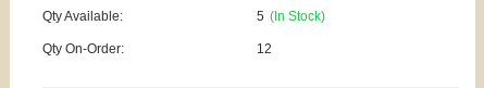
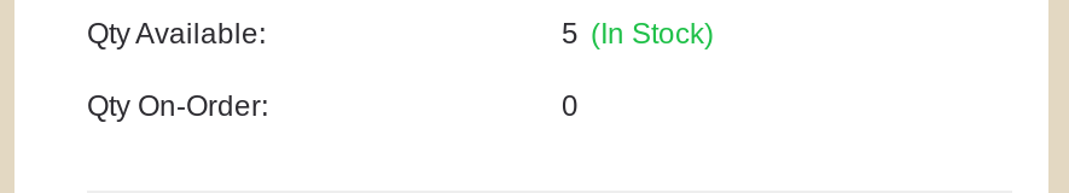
- 12
+ 0
